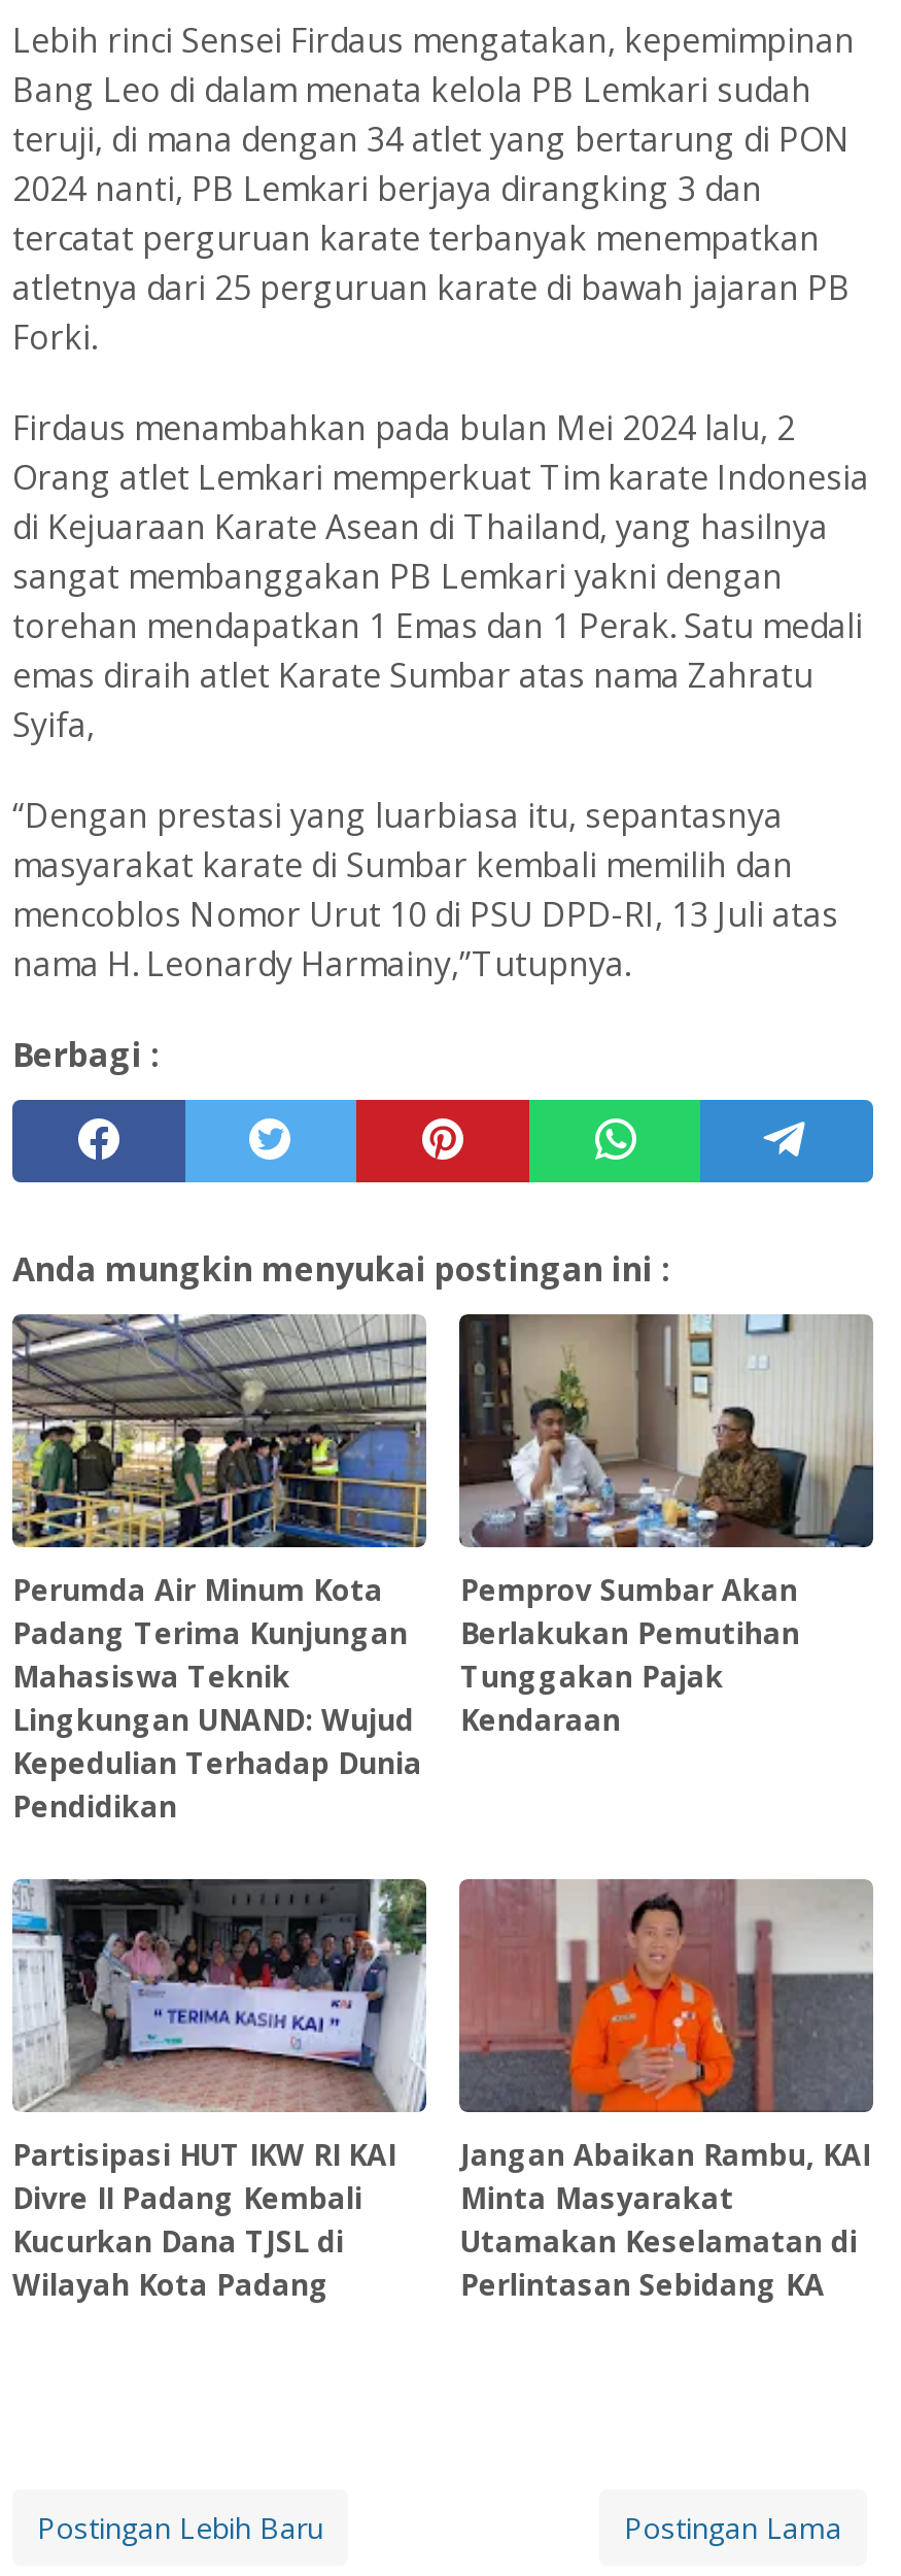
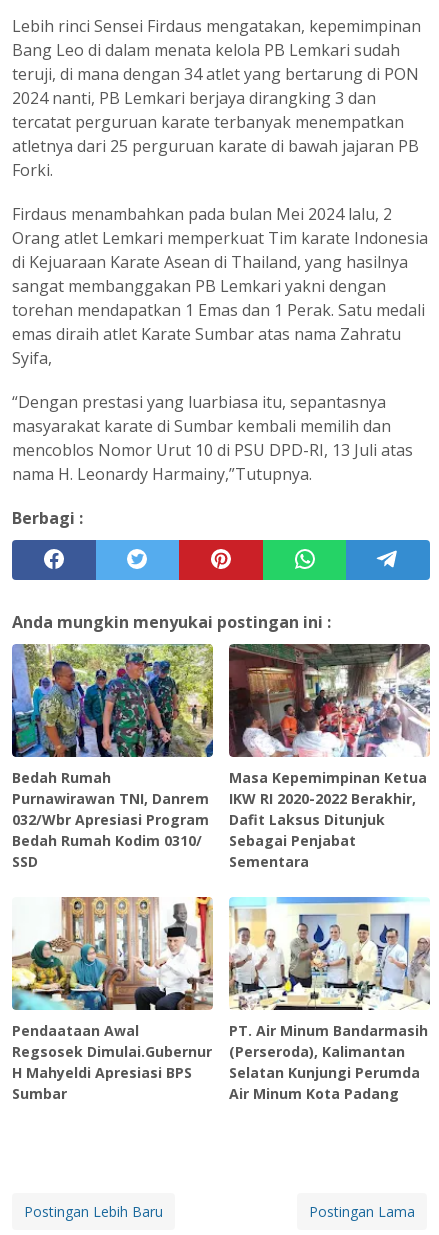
- [image]
- Perumda Air Minum Kota
- Padang Terima Kunjungan
- Mahasiswa Teknik
- Lingkungan UNAND: Wujud
- Kepedulian Terhadap Dunia
- Pendidikan
+ [image]
+ Bedah Rumah
+ Purnawirawan TNI, Danrem
+ 032/Wbr Apresiasi Program
+ Bedah Rumah Kodim 0310/
+ SSD

- [image]
- Pemprov Sumbar Akan
- Berlakukan Pemutihan
- Tunggakan Pajak
- Kendaraan
+ [image]
+ Masa Kepemimpinan Ketua
+ IKW RI 2020-2022 Berakhir,
+ Dafit Laksus Ditunjuk
+ Sebagai Penjabat
+ Sementara

- [image]
- Partisipasi HUT IKW RI KAI
- Divre II Padang Kembali
- Kucurkan Dana TJSL di
- Wilayah Kota Padang
+ [image]
+ Pendaataan Awal
+ Regsosek Dimulai.Gubernur
+ H Mahyeldi Apresiasi BPS
+ Sumbar

- [image]
- Jangan Abaikan Rambu, KAI
- Minta Masyarakat
- Utamakan Keselamatan di
- Perlintasan Sebidang KA
+ [image]
+ PT. Air Minum Bandarmasih
+ (Perseroda), Kalimantan
+ Selatan Kunjungi Perumda
+ Air Minum Kota Padang
